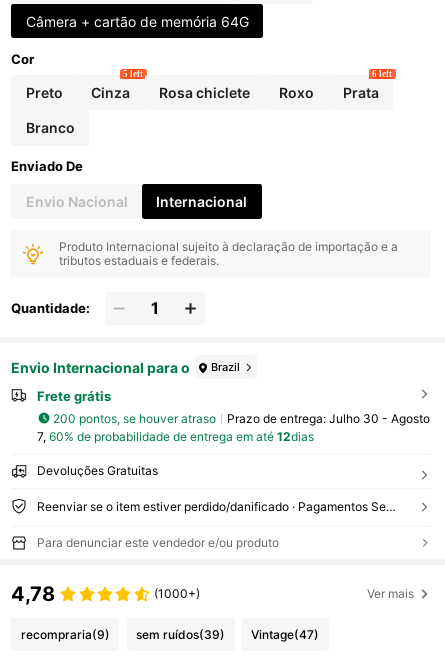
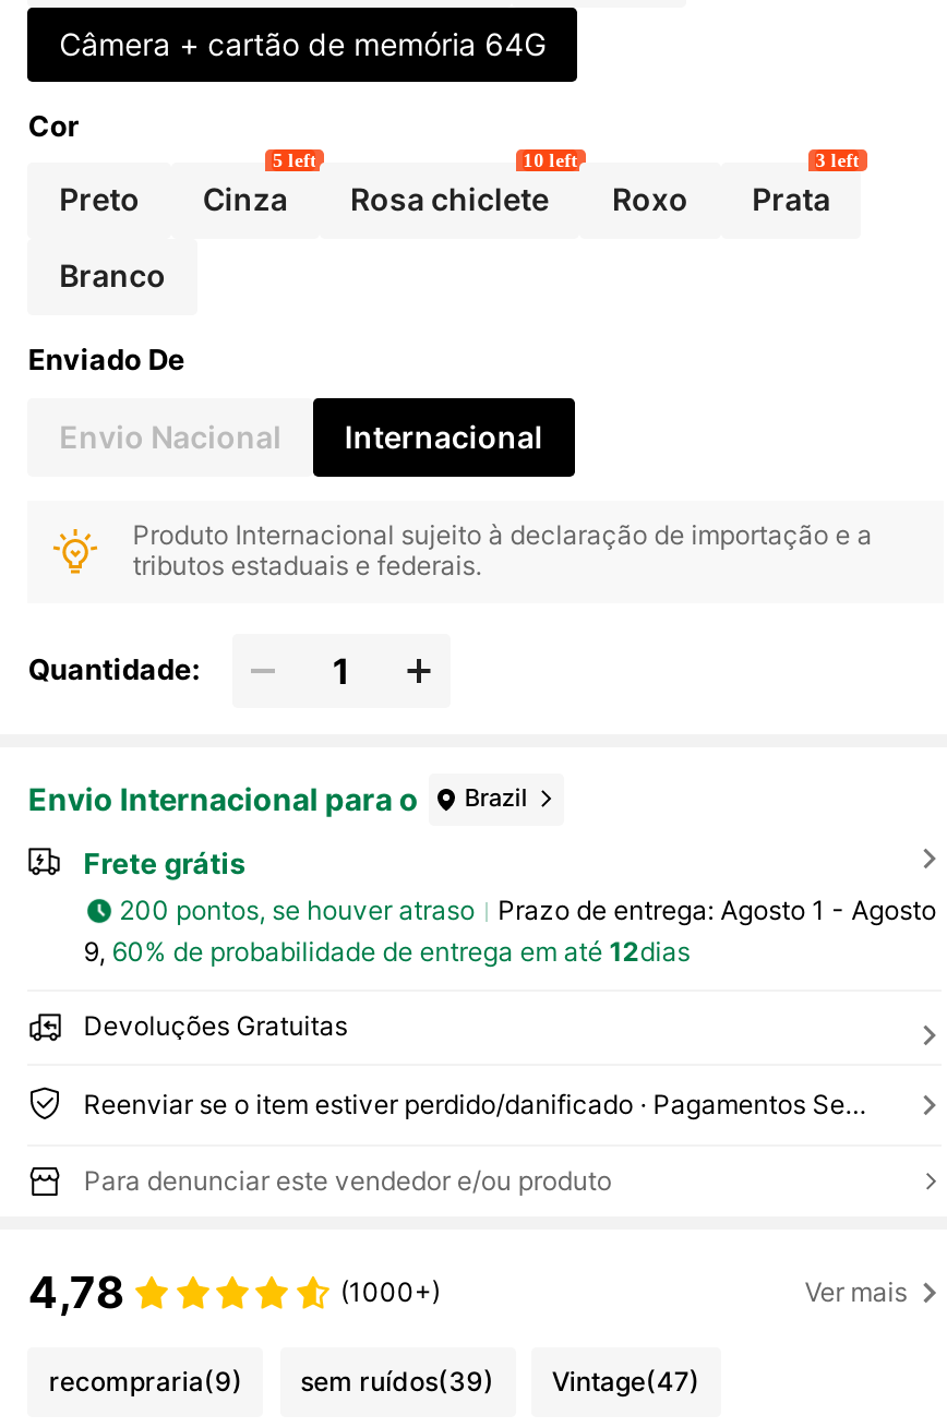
- 6 left
+ 3 left

+ 10 left

- Prazo de entrega: Julho 30 - Agosto
+ Prazo de entrega: Agosto 1 - Agosto

- 7, 60% de probabilidade de entrega em até 12dias
+ 9, 60% de probabilidade de entrega em até 12dias
